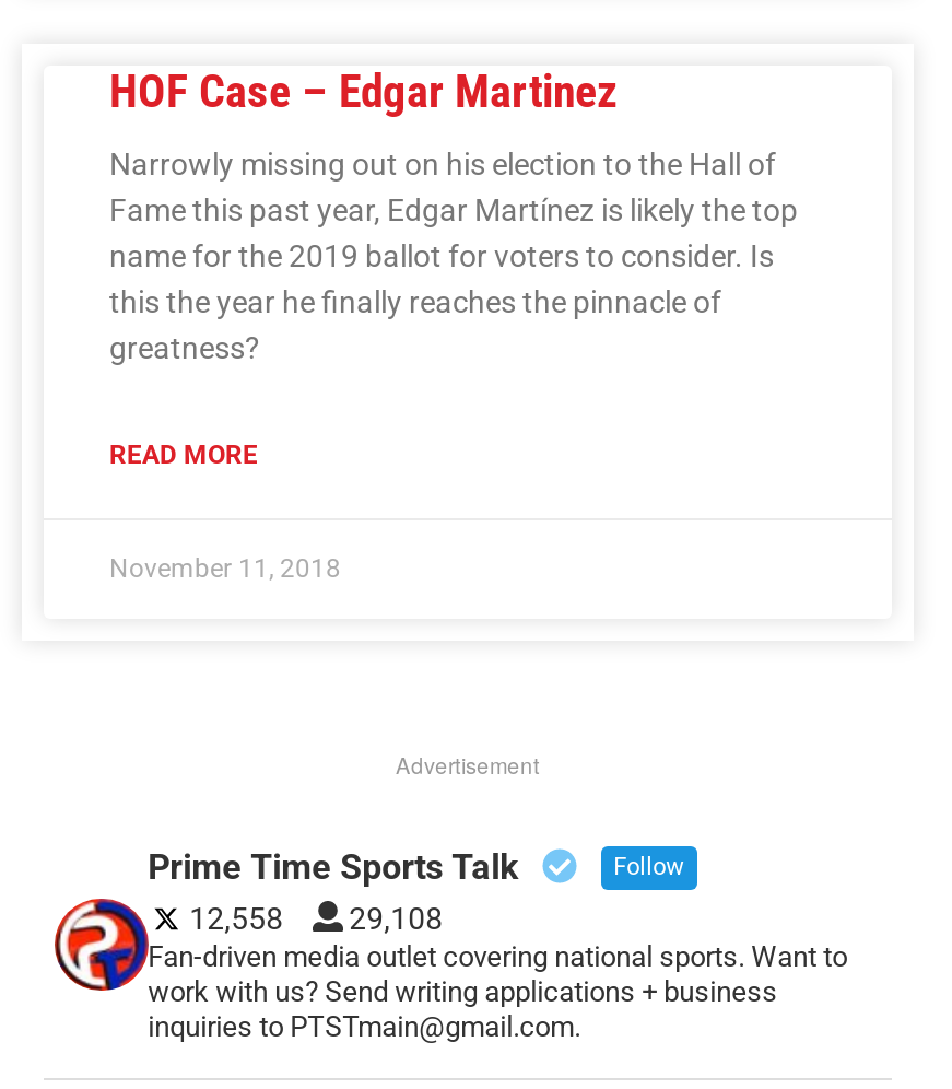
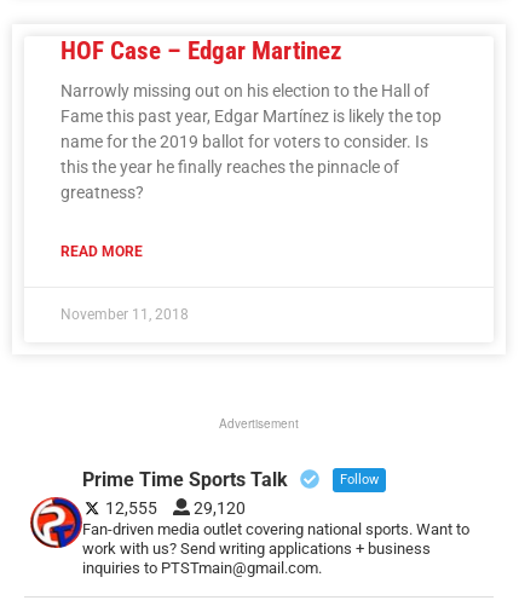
- 12,558
+ 12,555

- 29,108
+ 29,120
